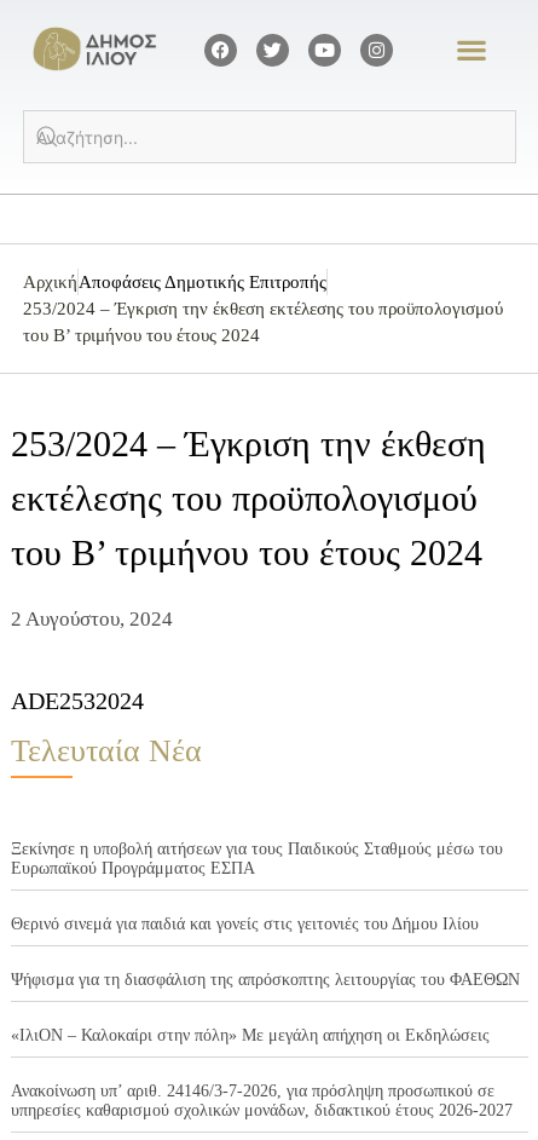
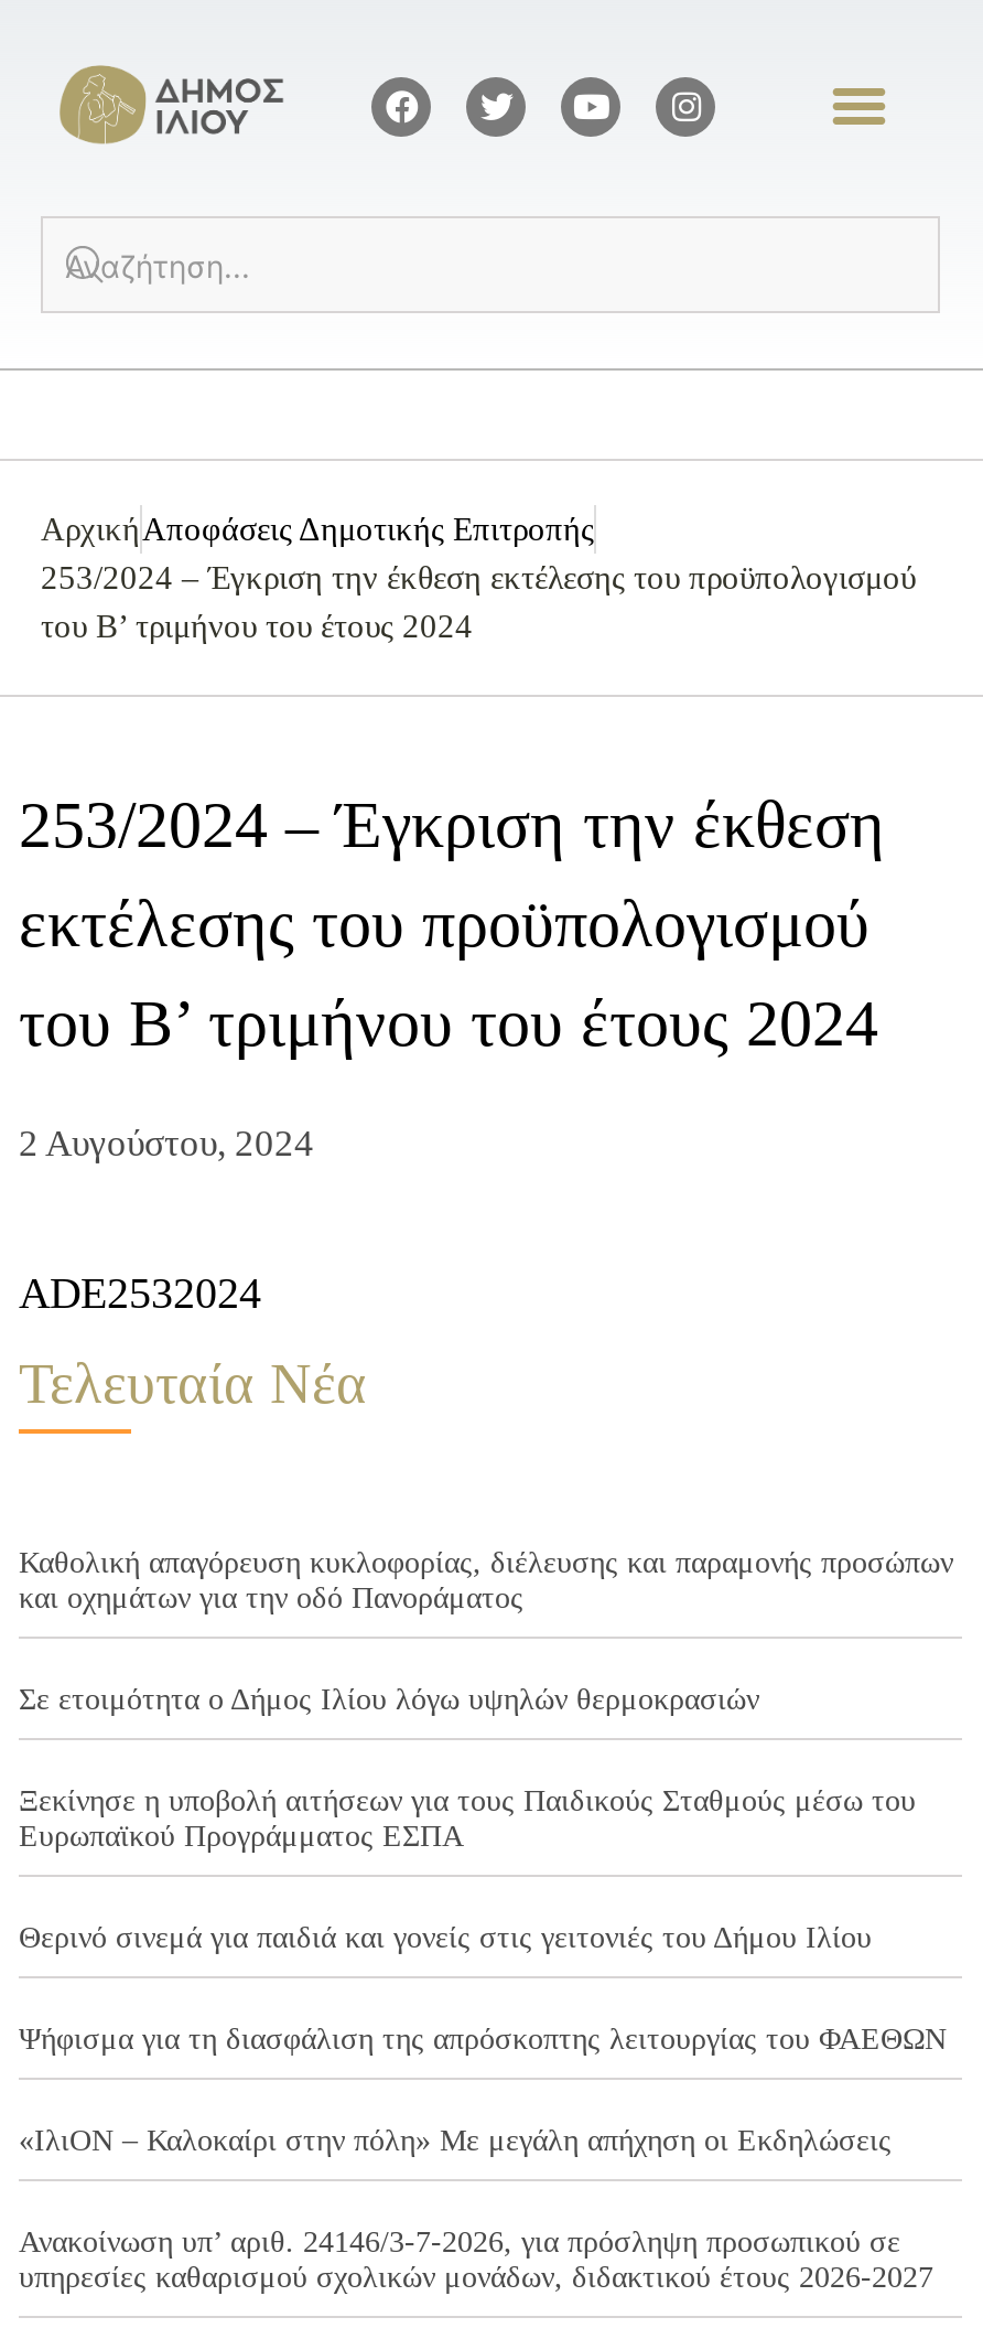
+ Καθολική απαγόρευση κυκλοφορίας, διέλευσης και παραμονής προσώπων
+ και οχημάτων για την οδό Πανοράματος
+ Σε ετοιμότητα ο Δήμος Ιλίου λόγω υψηλών θερμοκρασιών
